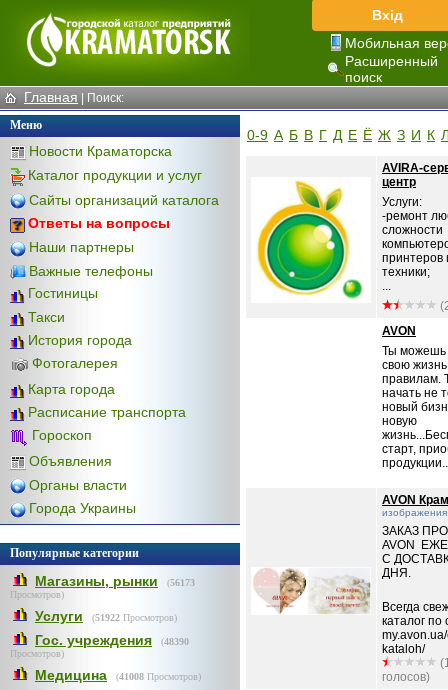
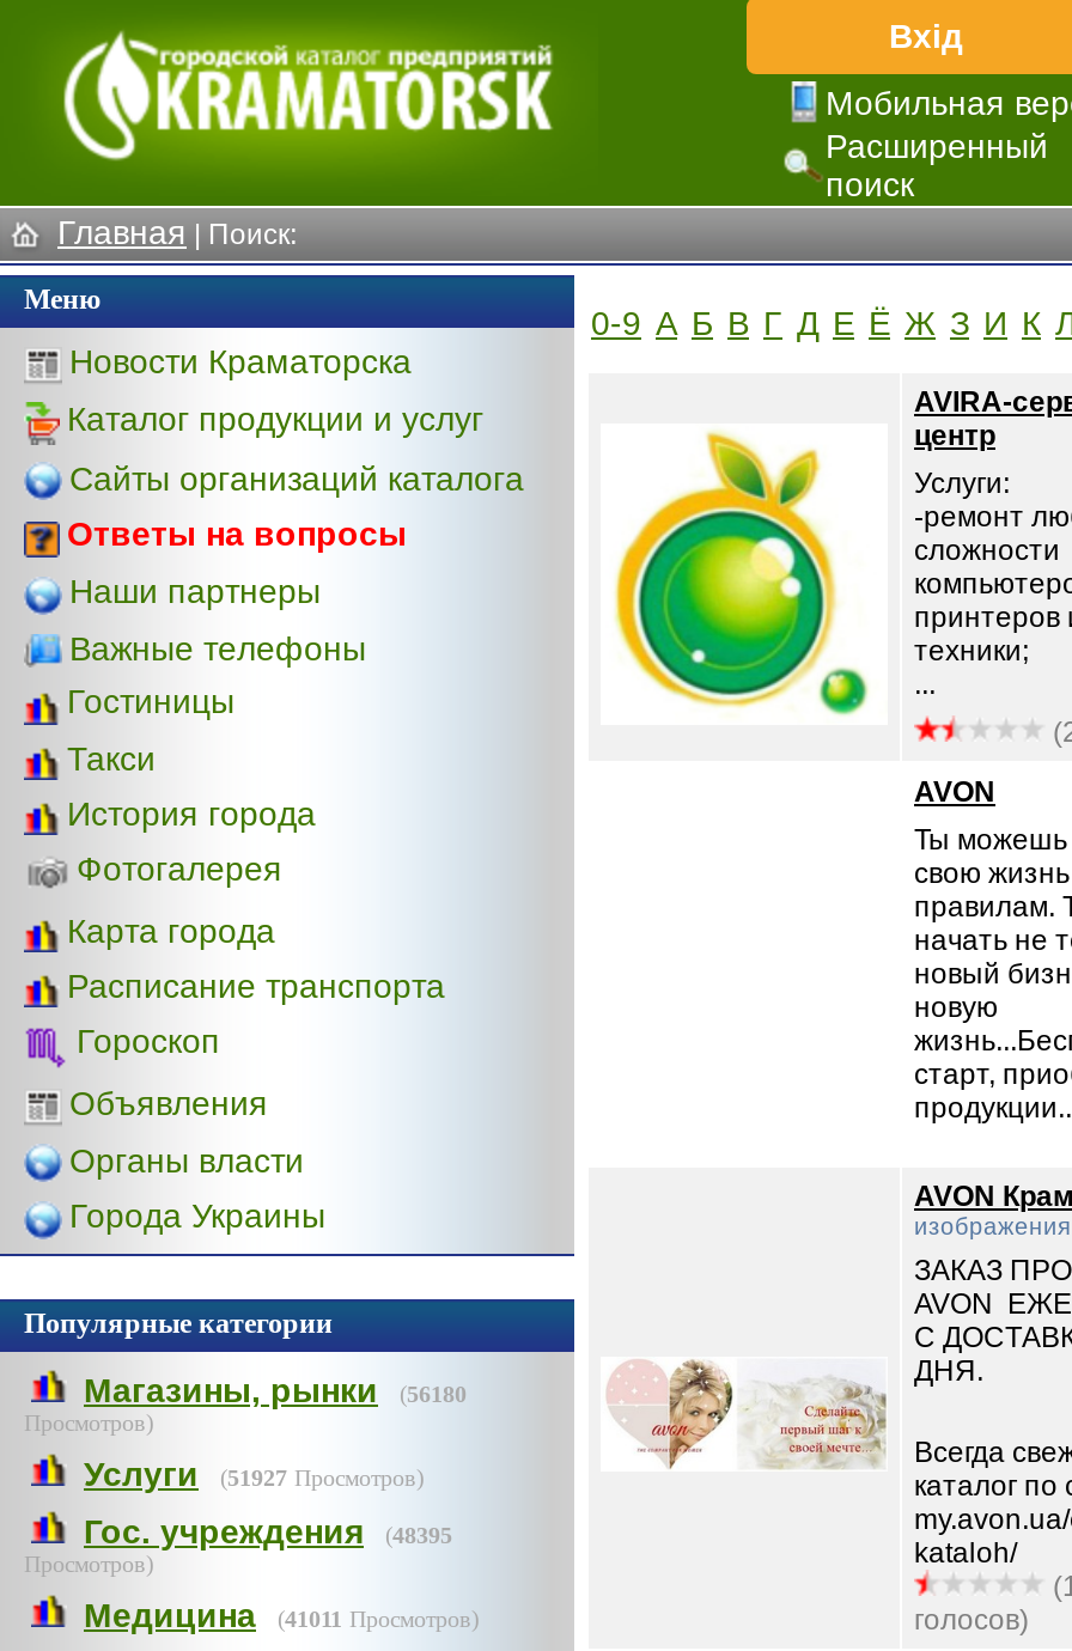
- Магазины, рынки (56173
+ Магазины, рынки (56180

- Услуги (51922 Просмотров)
+ Услуги (51927 Просмотров)

- Гос. учреждения (48390
+ Гос. учреждения (48395

- Медицина (41008 Просмотров)
+ Медицина (41011 Просмотров)
